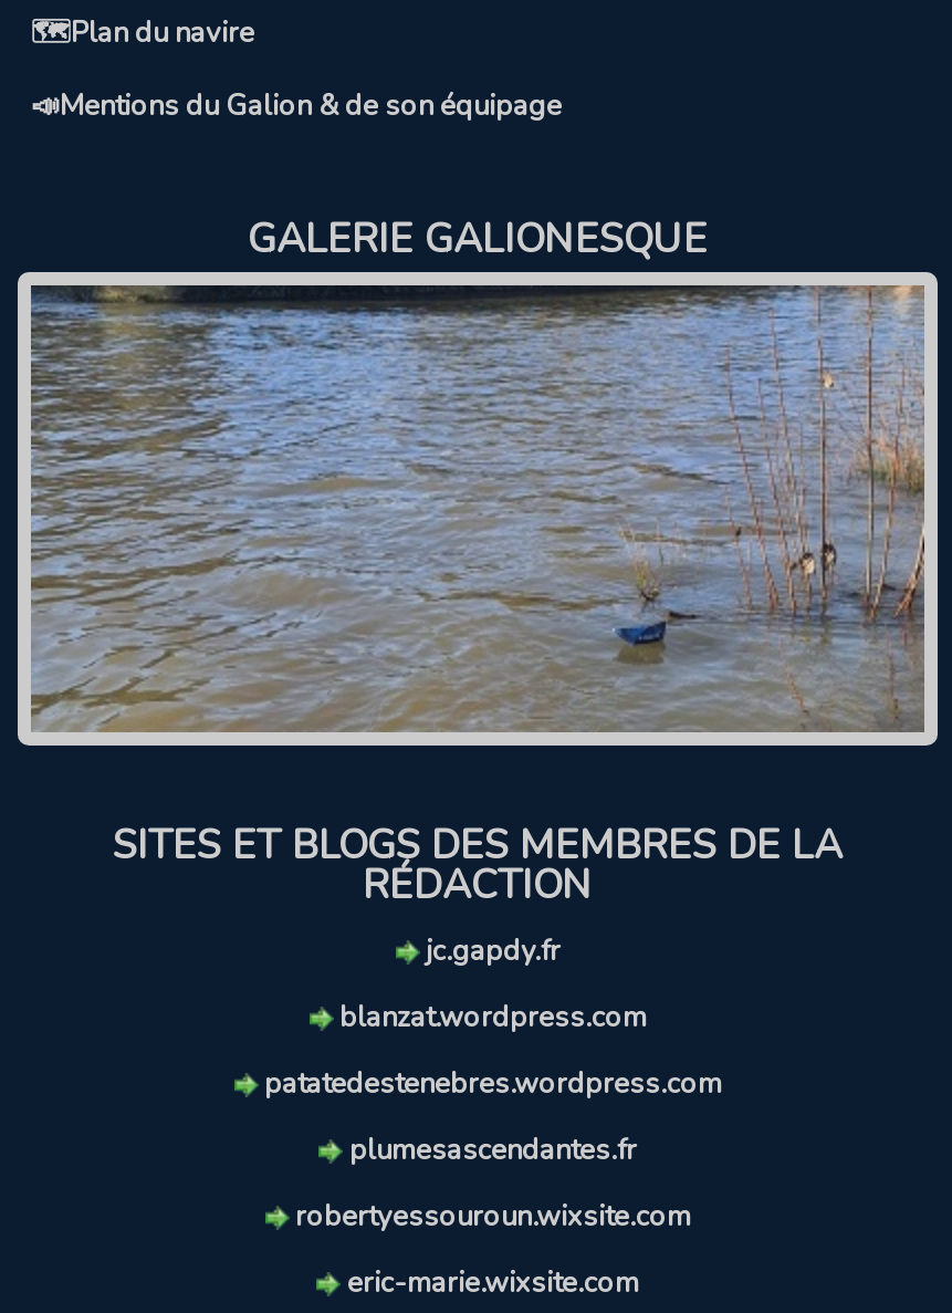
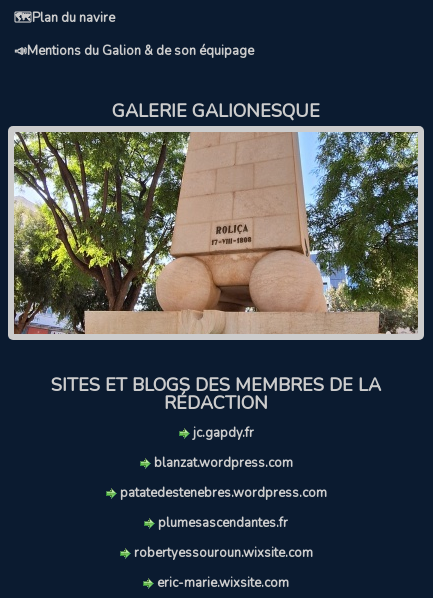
- [image]
+ [image]
